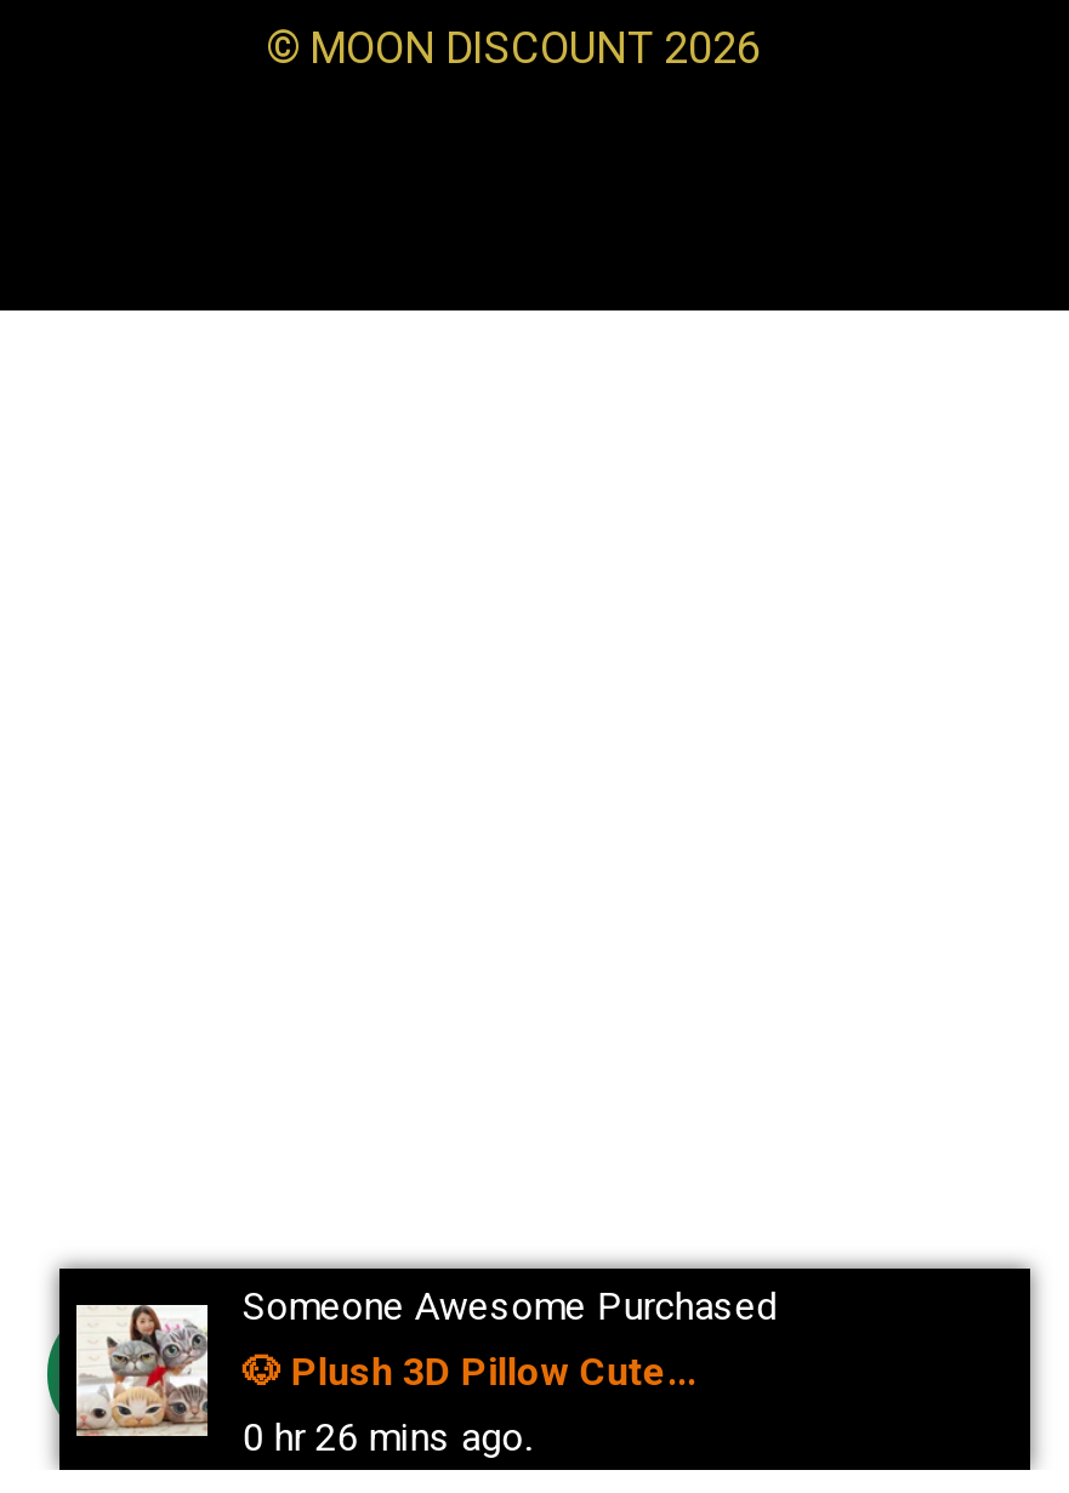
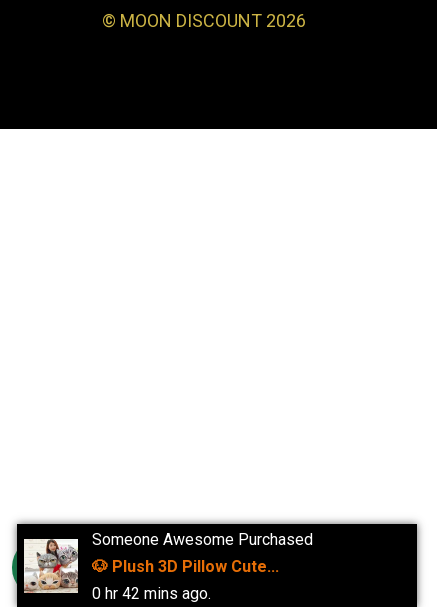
- 0 hr 26 mins ago.
+ 0 hr 42 mins ago.
